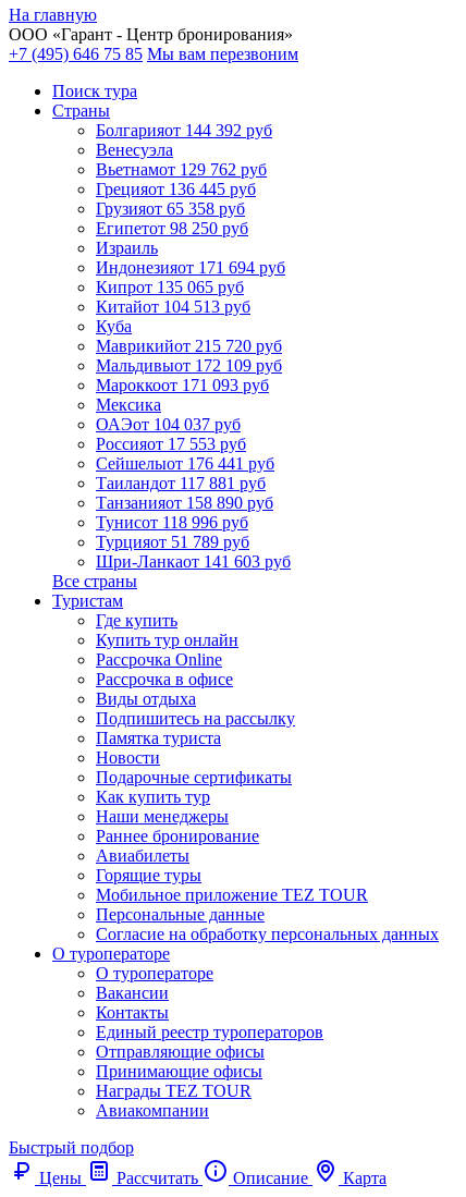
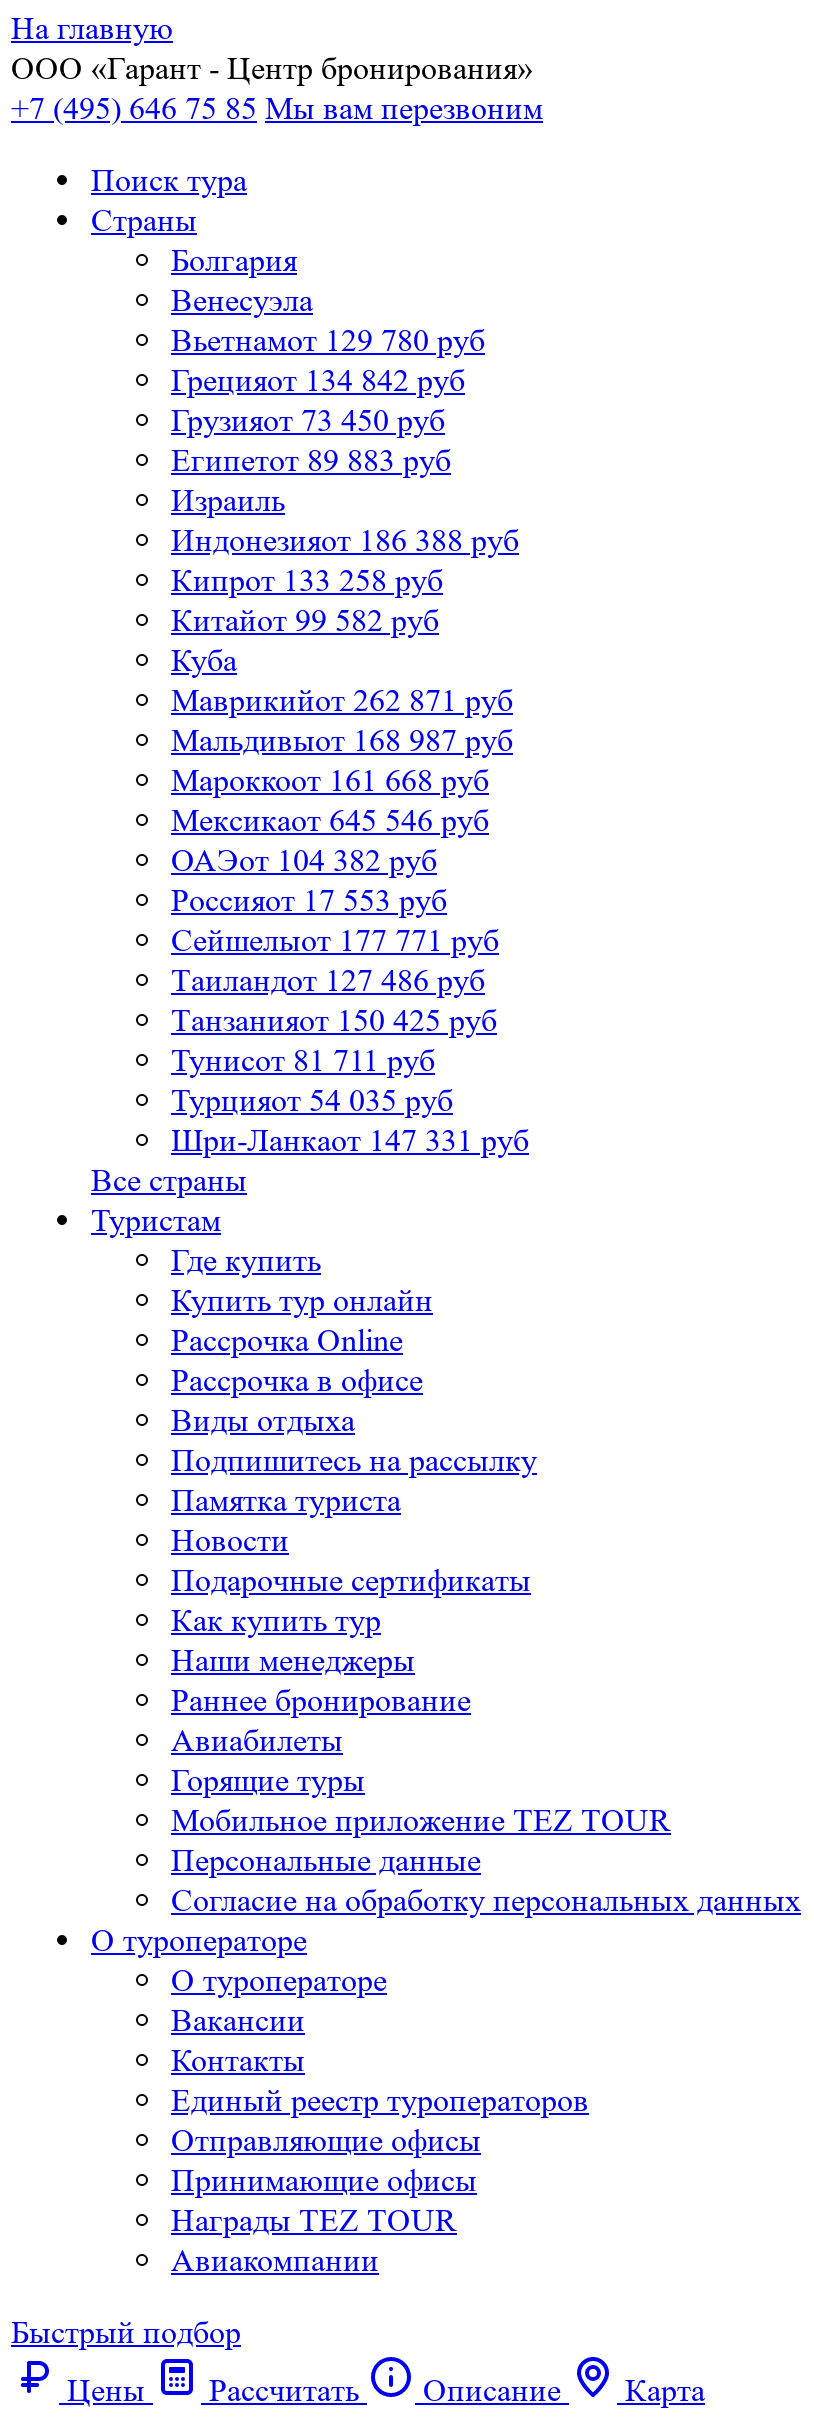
- Болгарияот 144 392 руб
+ Болгария

- Вьетнамот 129 762 руб
+ Вьетнамот 129 780 руб

- Грецияот 136 445 руб
+ Грецияот 134 842 руб

- Грузияот 65 358 руб
+ Грузияот 73 450 руб

- Египетот 98 250 руб
+ Египетот 89 883 руб

- Индонезияот 171 694 руб
+ Индонезияот 186 388 руб

- Кипрот 135 065 руб
+ Кипрот 133 258 руб

- Китайот 104 513 руб
+ Китайот 99 582 руб

- Маврикийот 215 720 руб
- Мальдивыот 172 109 руб
- Мароккоот 171 093 руб
- Мексика
- ОАЭот 104 037 руб
+ Маврикийот 262 871 руб
+ Мальдивыот 168 987 руб
+ Мароккоот 161 668 руб
+ Мексикаот 645 546 руб
+ ОАЭот 104 382 руб

- Сейшелыот 176 441 руб
+ Сейшелыот 177 771 руб

- Таиландот 117 881 руб
+ Таиландот 127 486 руб

- Танзанияот 158 890 руб
+ Танзанияот 150 425 руб

- Тунисот 118 996 руб
+ Тунисот 81 711 руб

- Турцияот 51 789 руб
+ Турцияот 54 035 руб

- Шри-Ланкаот 141 603 руб
+ Шри-Ланкаот 147 331 руб
